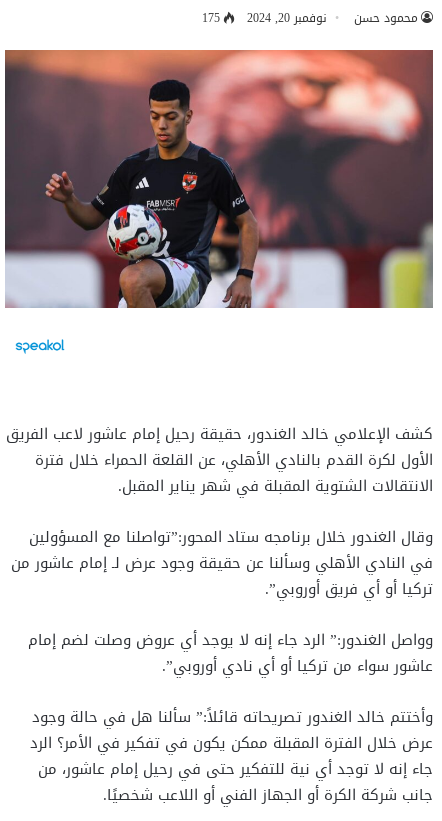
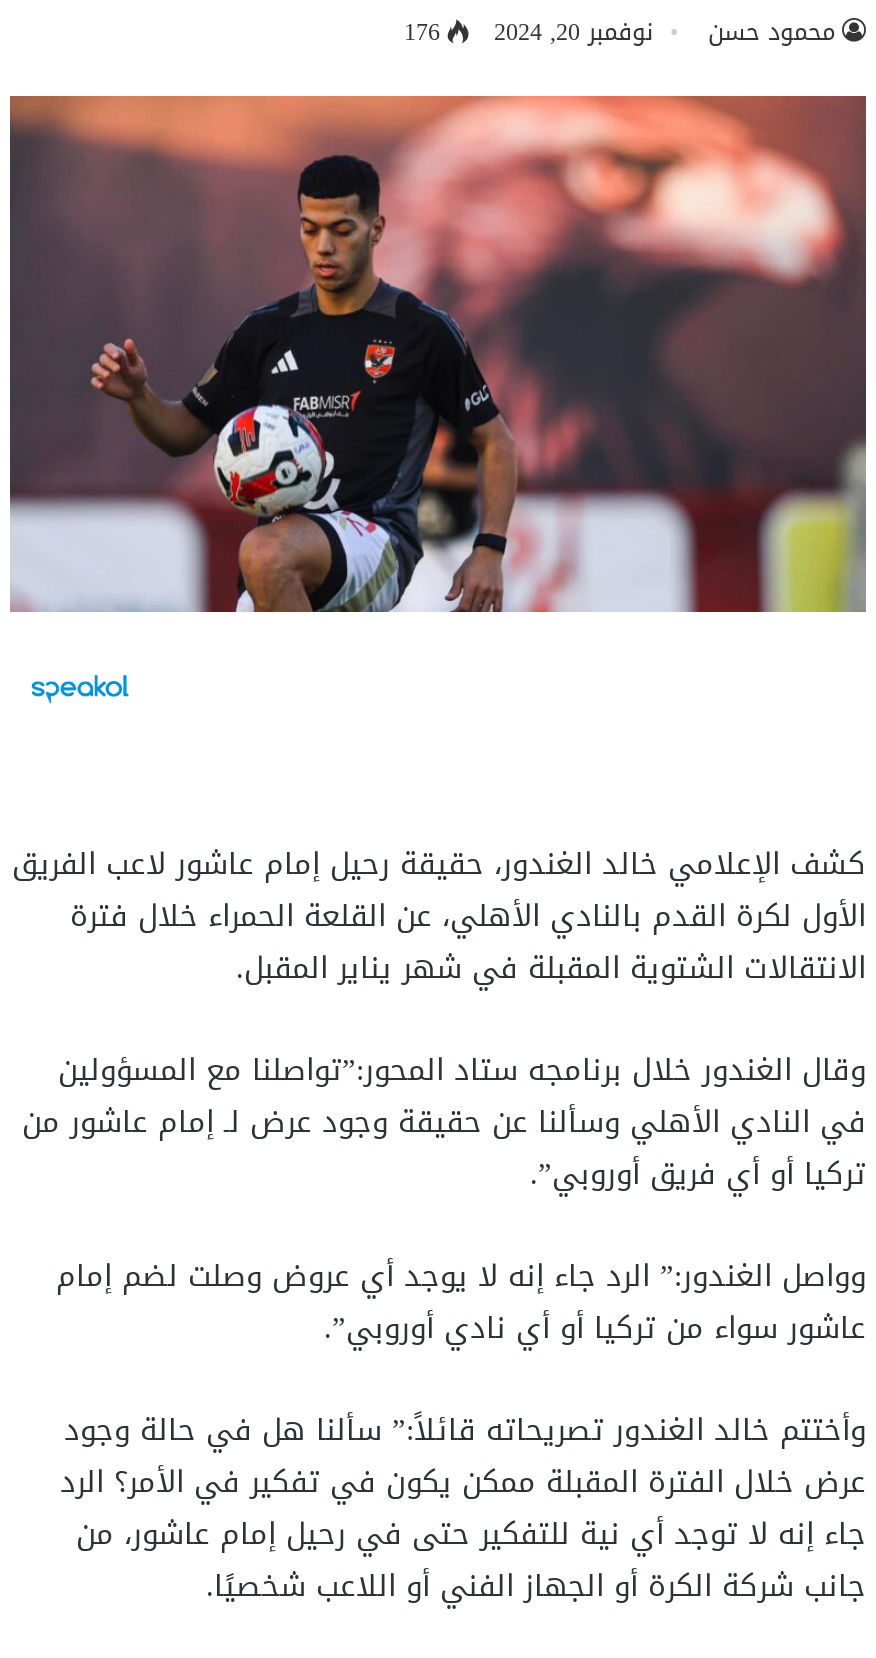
- 175
+ 176
